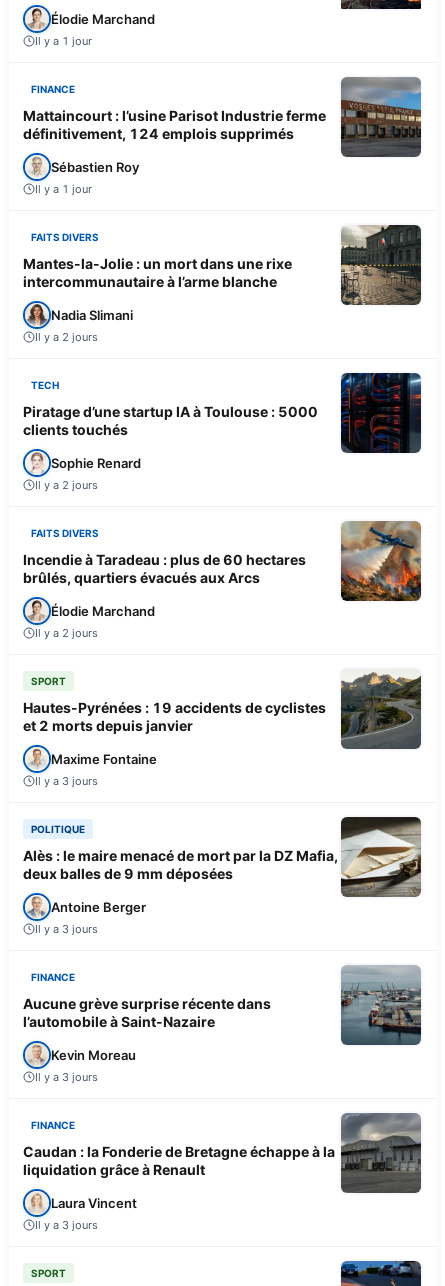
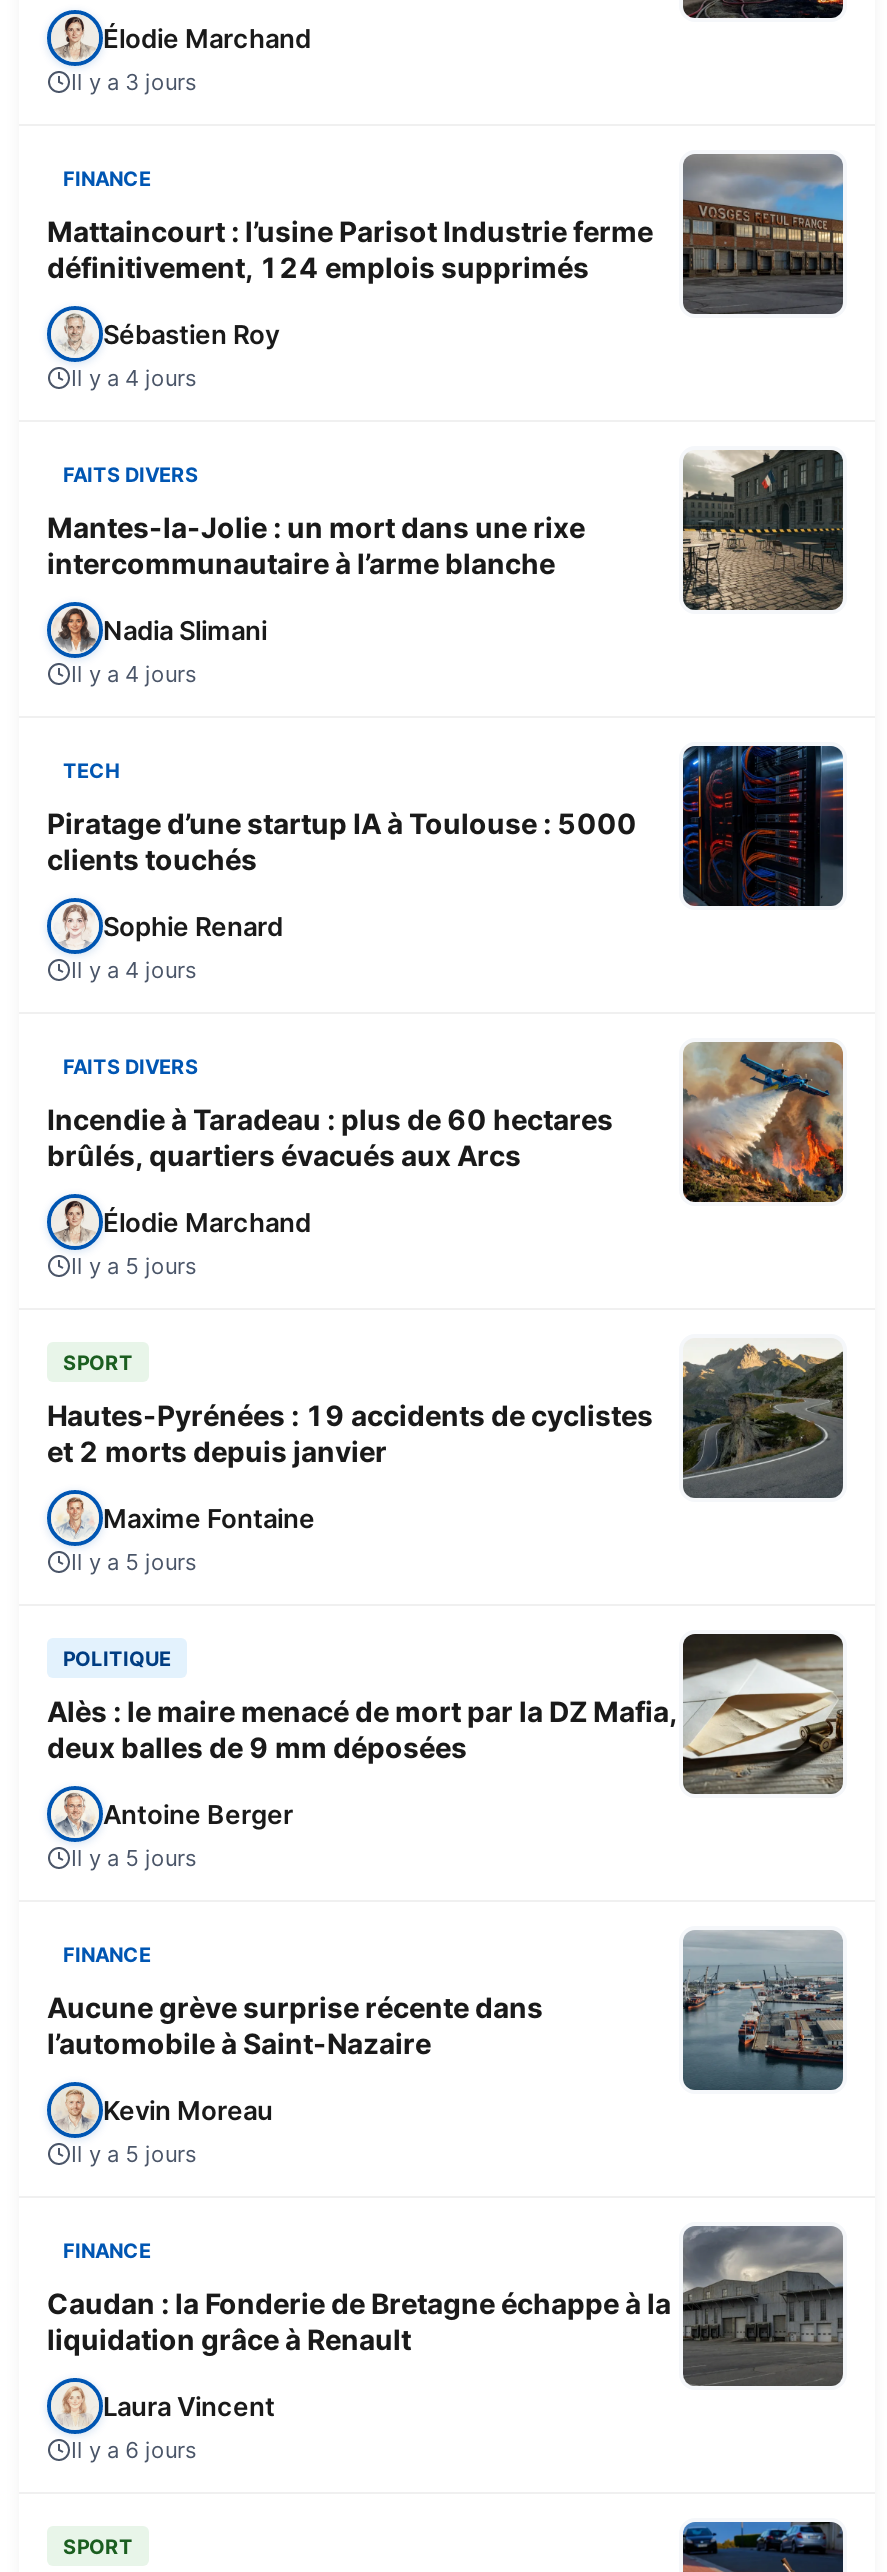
- Il y a 1 jour
+ Il y a 3 jours

- Il y a 1 jour
+ Il y a 4 jours

- Il y a 2 jours
+ Il y a 4 jours

- Il y a 2 jours
+ Il y a 4 jours

- Il y a 2 jours
+ Il y a 5 jours

- Il y a 3 jours
+ Il y a 5 jours

- Il y a 3 jours
+ Il y a 5 jours

- Il y a 3 jours
+ Il y a 5 jours

- Il y a 3 jours
+ Il y a 6 jours
